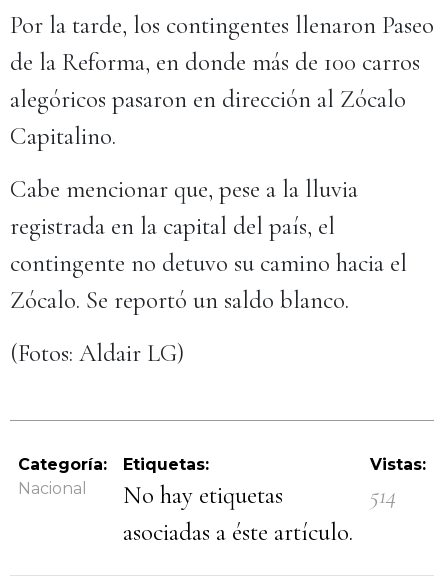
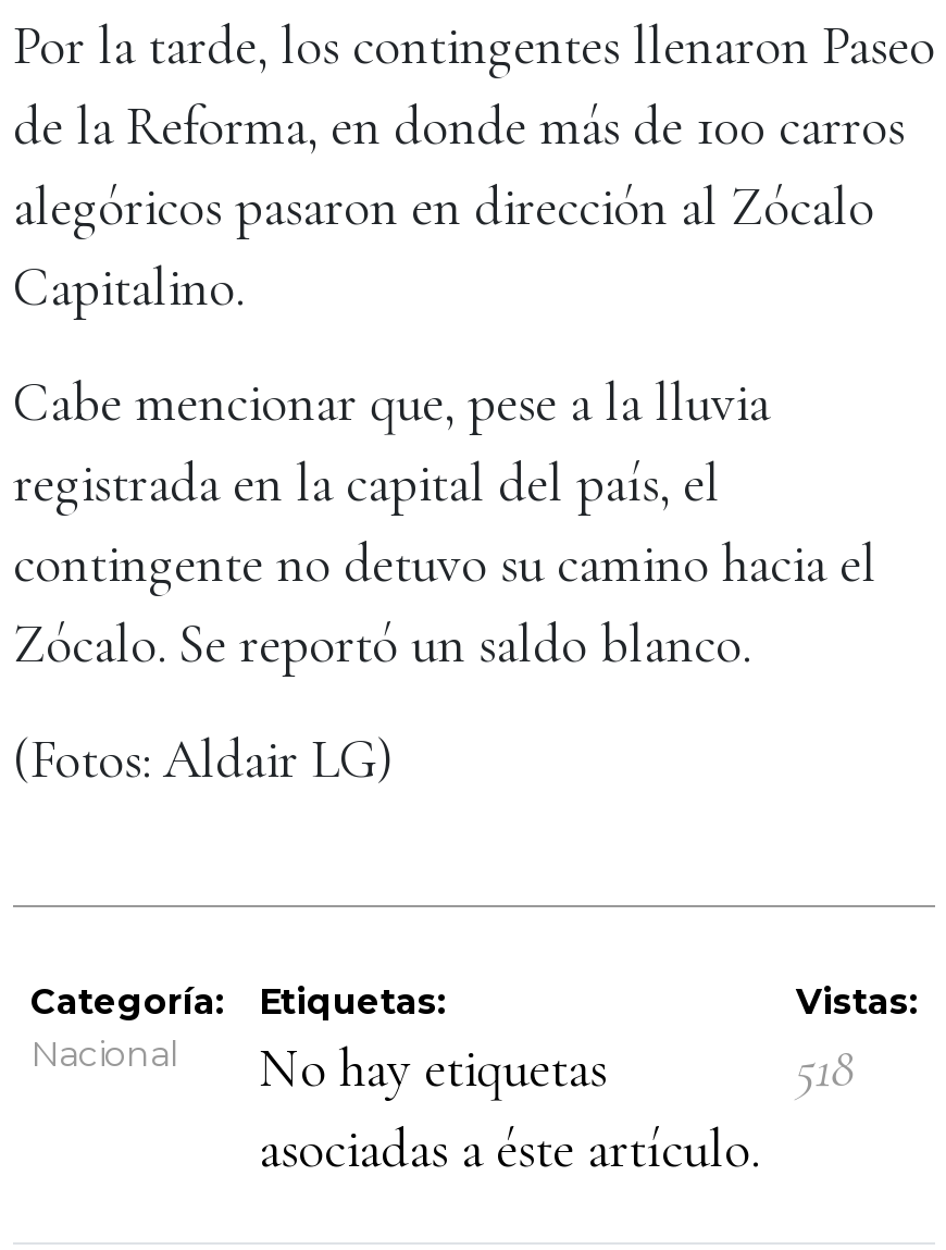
- 514
+ 518
